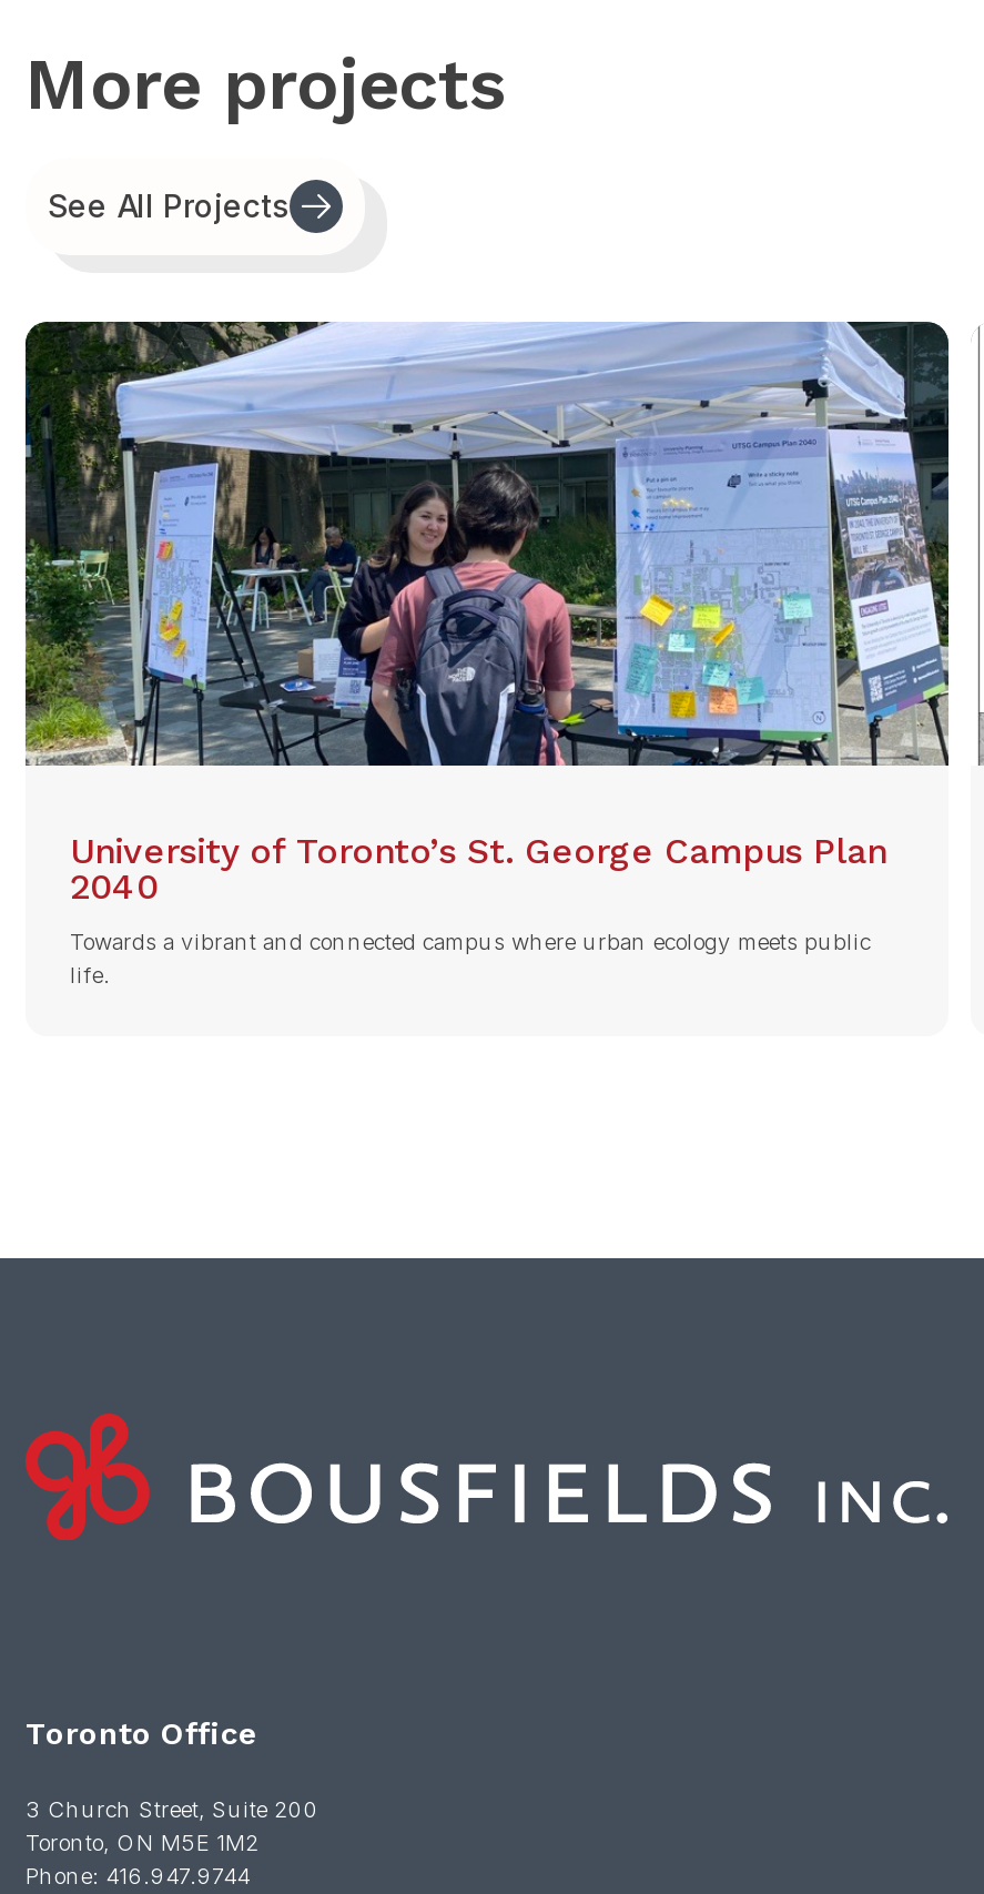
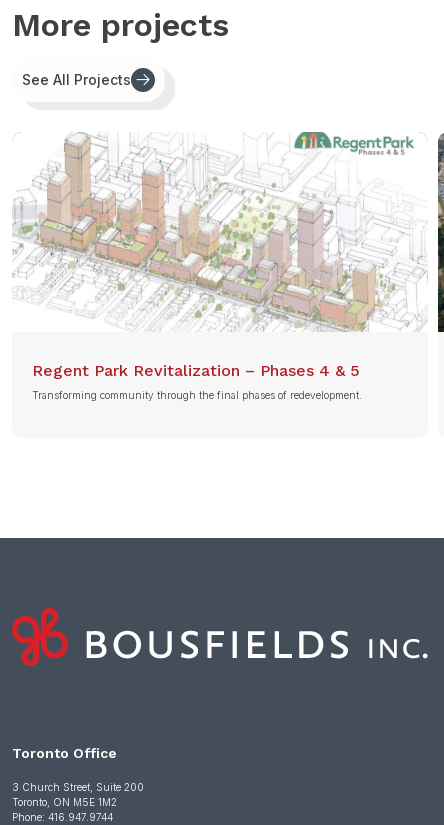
- [image]
- University of Toronto’s St. George Campus Plan
- 2040
+ [image]
+ Regent Park Revitalization – Phases 4 & 5

- Towards a vibrant and connected campus where urban ecology meets public
- life.
+ Transforming community through the final phases of redevelopment.
